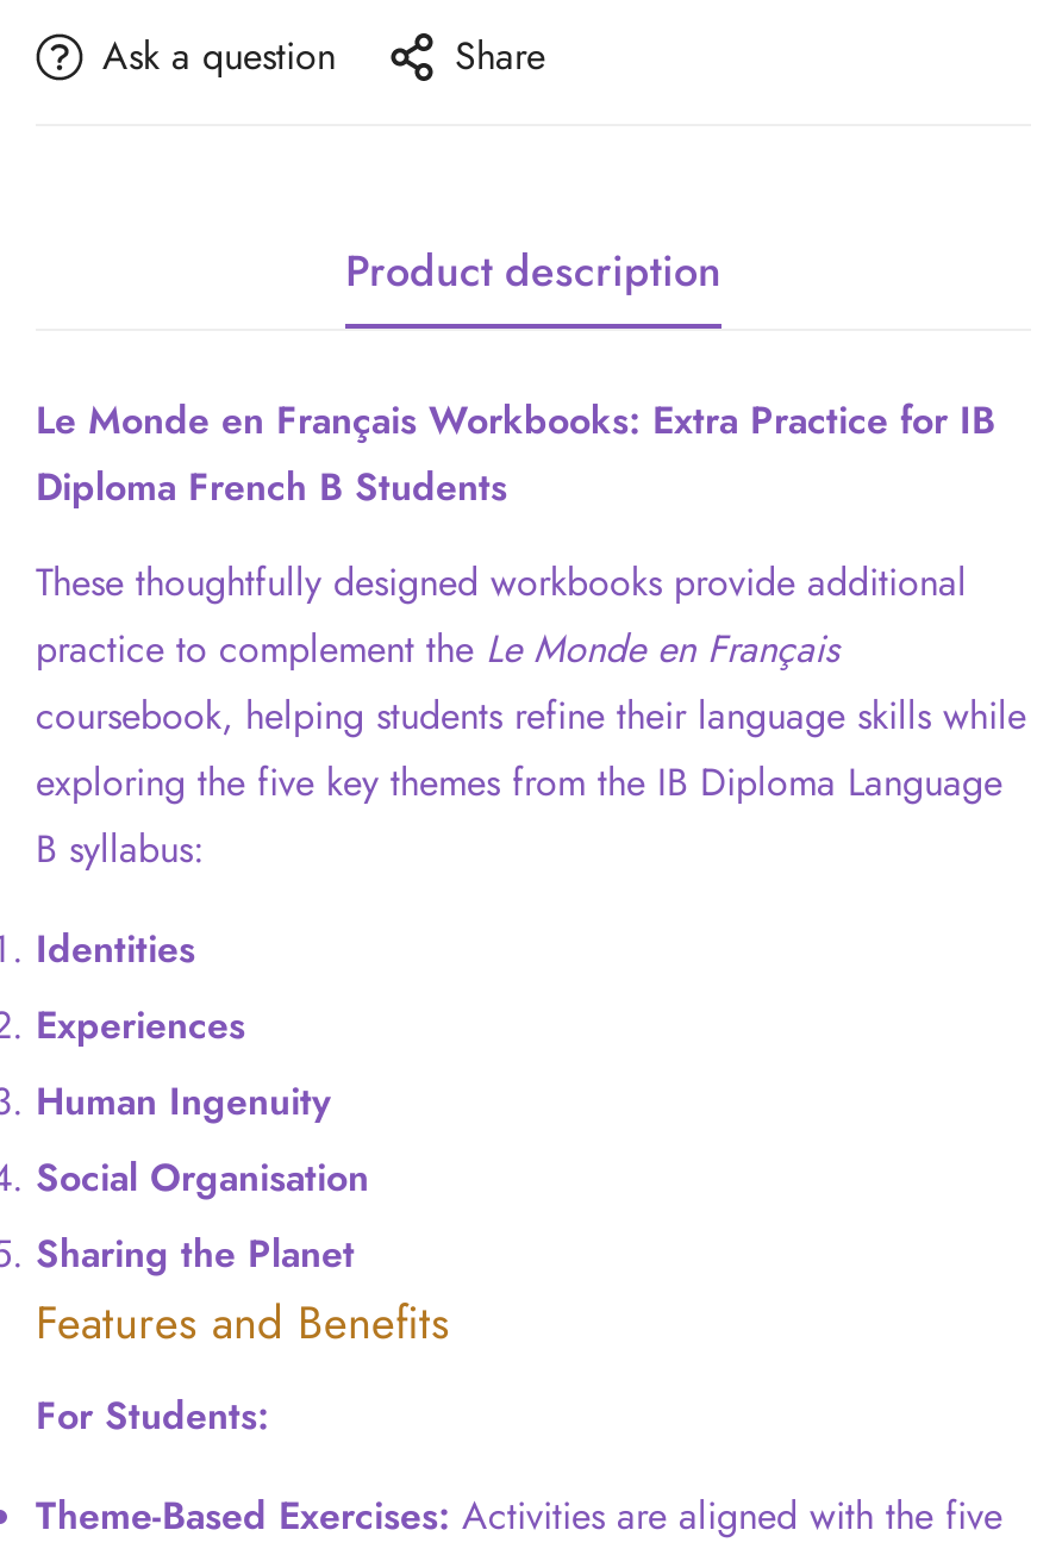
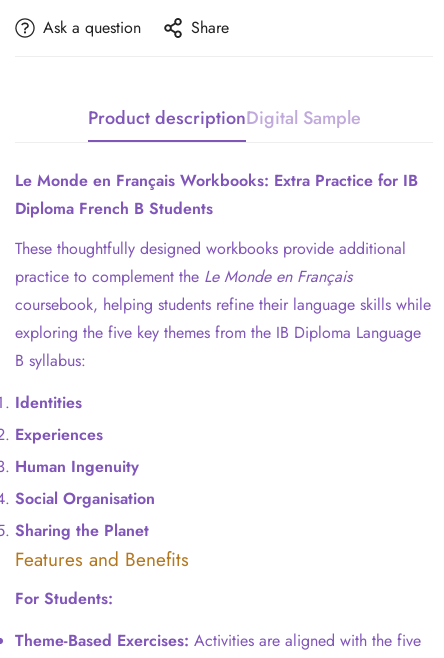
- Product description
+ Product descriptionDigital Sample
